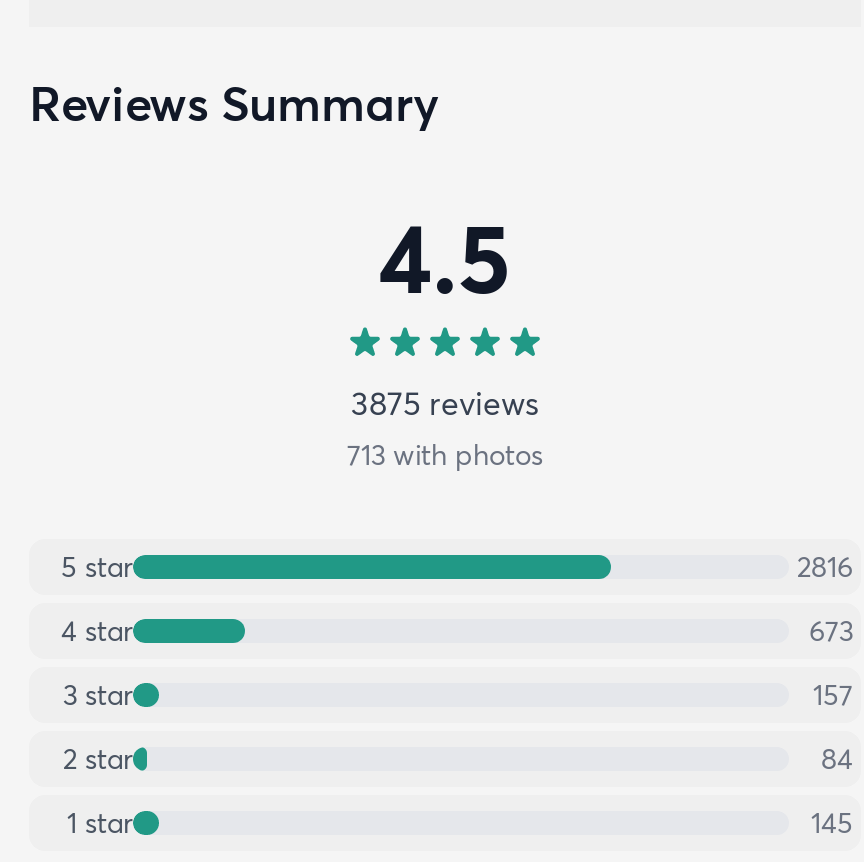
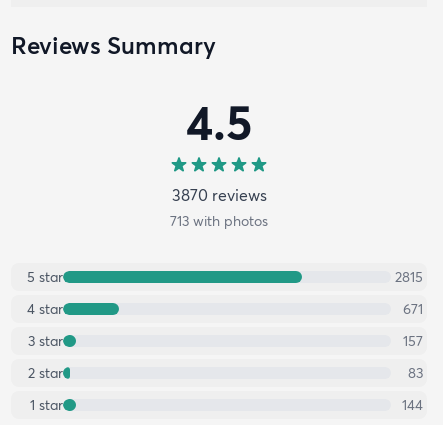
- 3875 reviews
+ 3870 reviews

- 2816
+ 2815

- 673
+ 671

- 84
+ 83

- 145
+ 144
